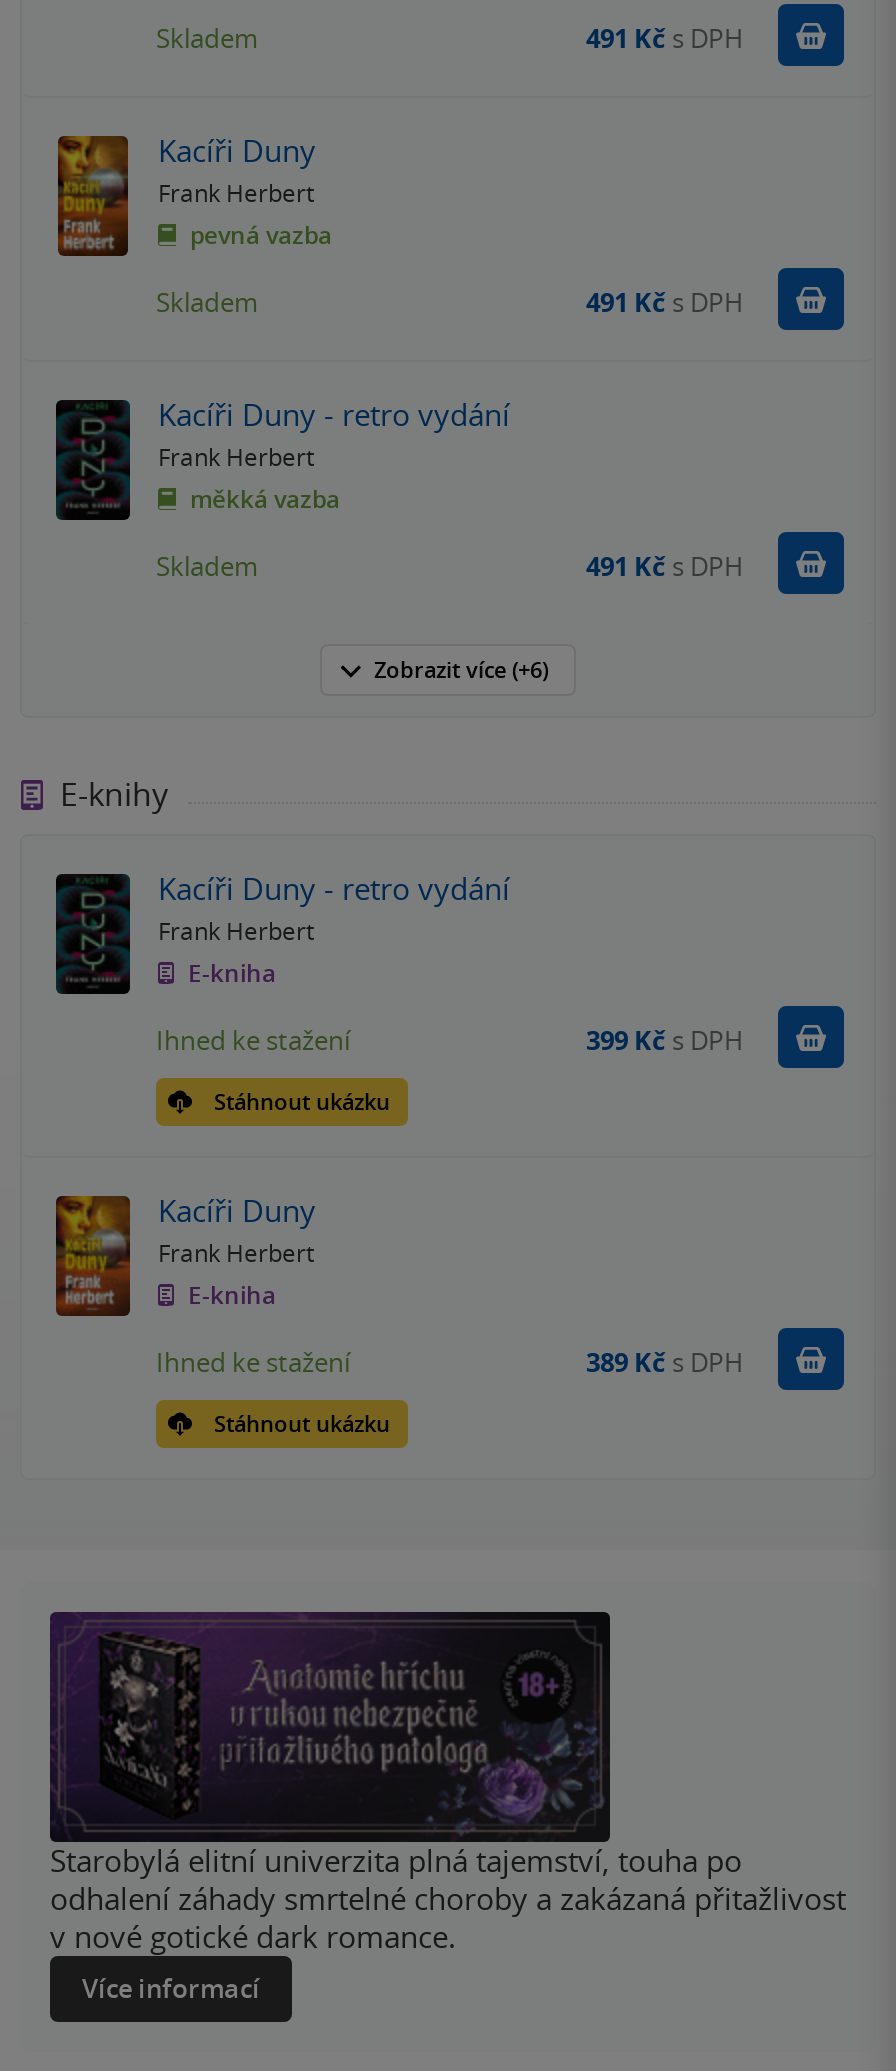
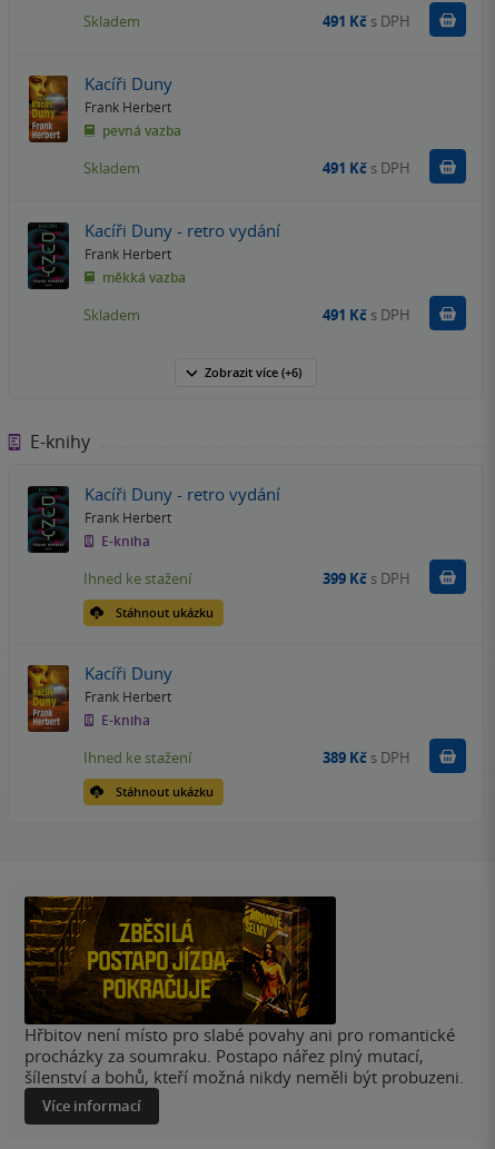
- [image]
- Starobylá elitní univerzita plná tajemství, touha po
- odhalení záhady smrtelné choroby a zakázaná přitažlivost
- v nové gotické dark romance.
+ [image]
+ Hřbitov není místo pro slabé povahy ani pro romantické
+ procházky za soumraku. Postapo nářez plný mutací,
+ šílenství a bohů, kteří možná nikdy neměli být probuzeni.
